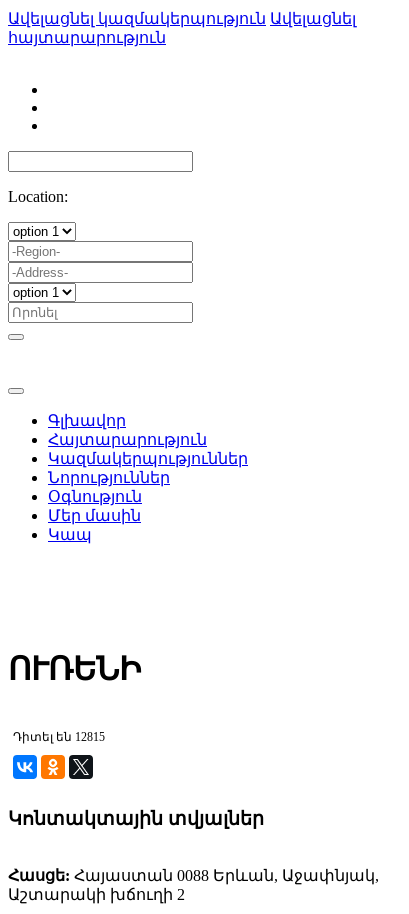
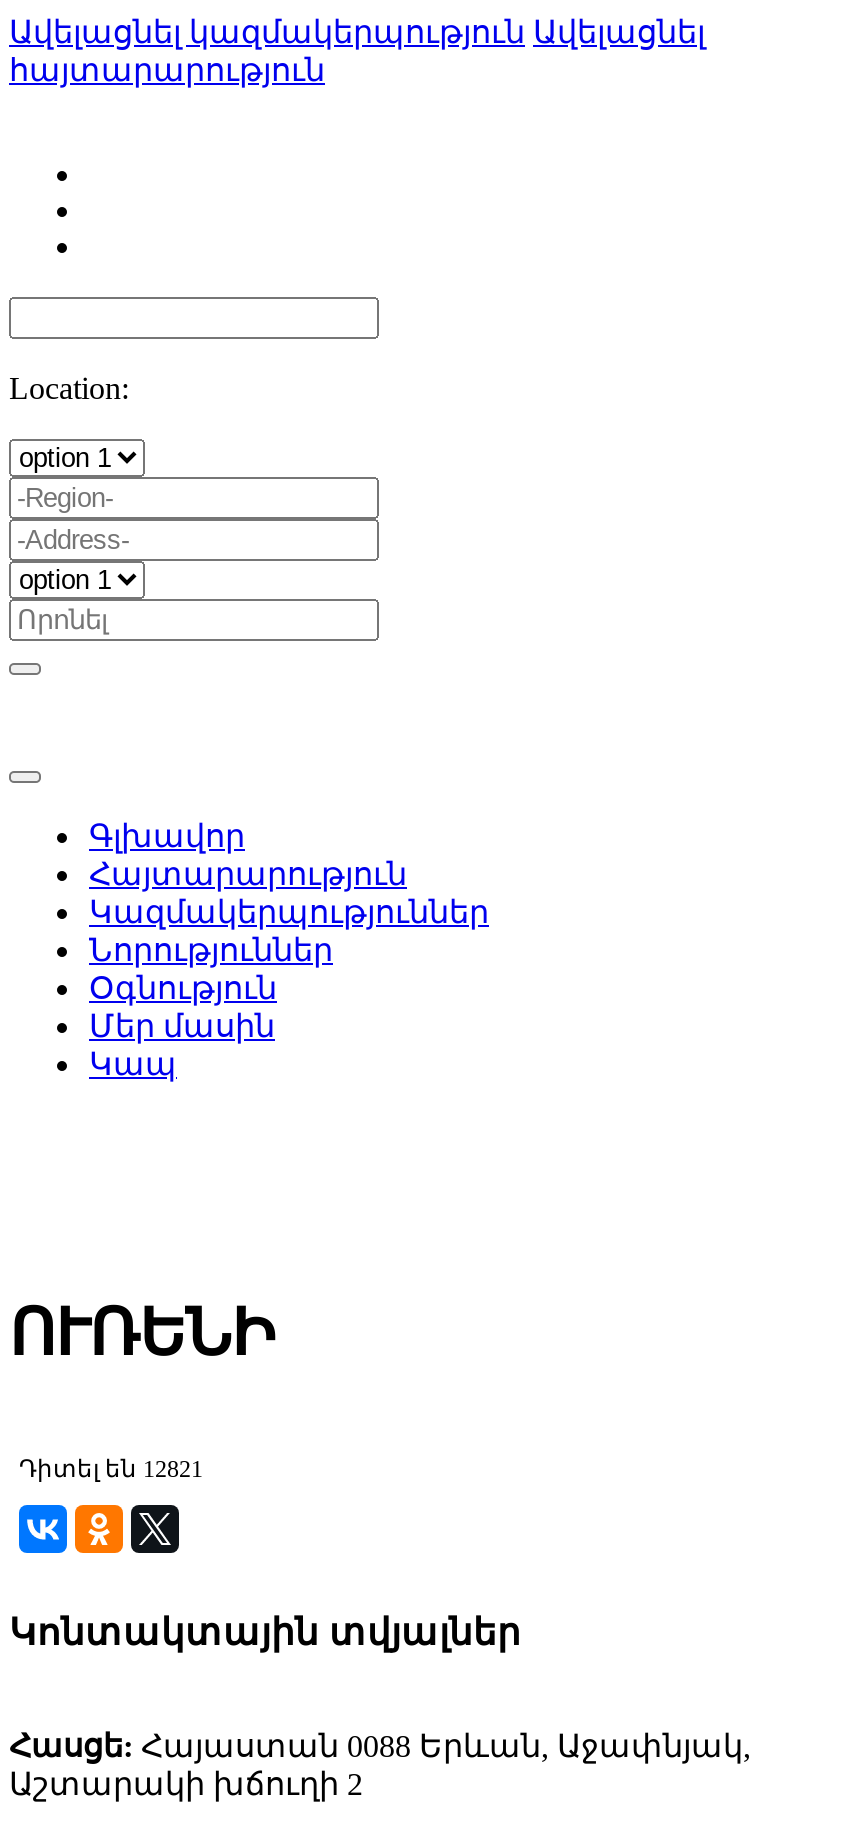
- Դիտել են 12815
+ Դիտել են 12821
